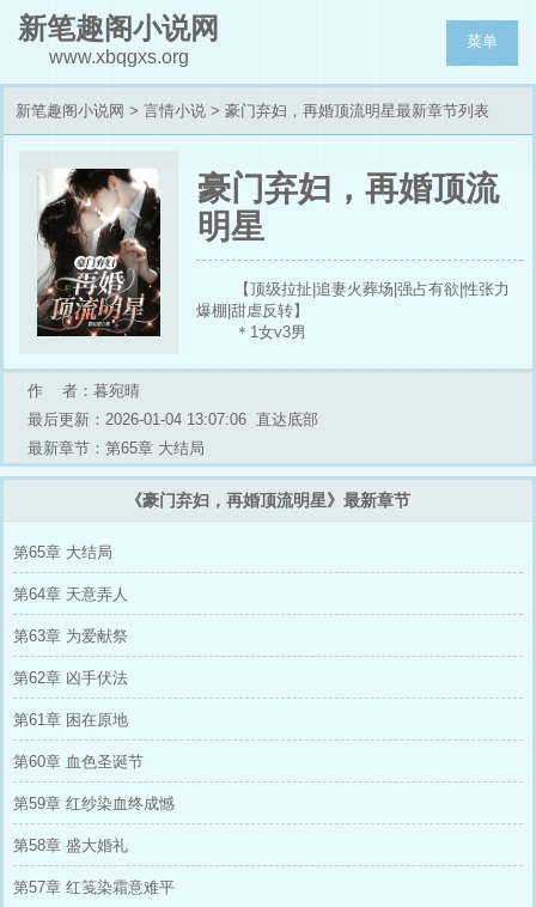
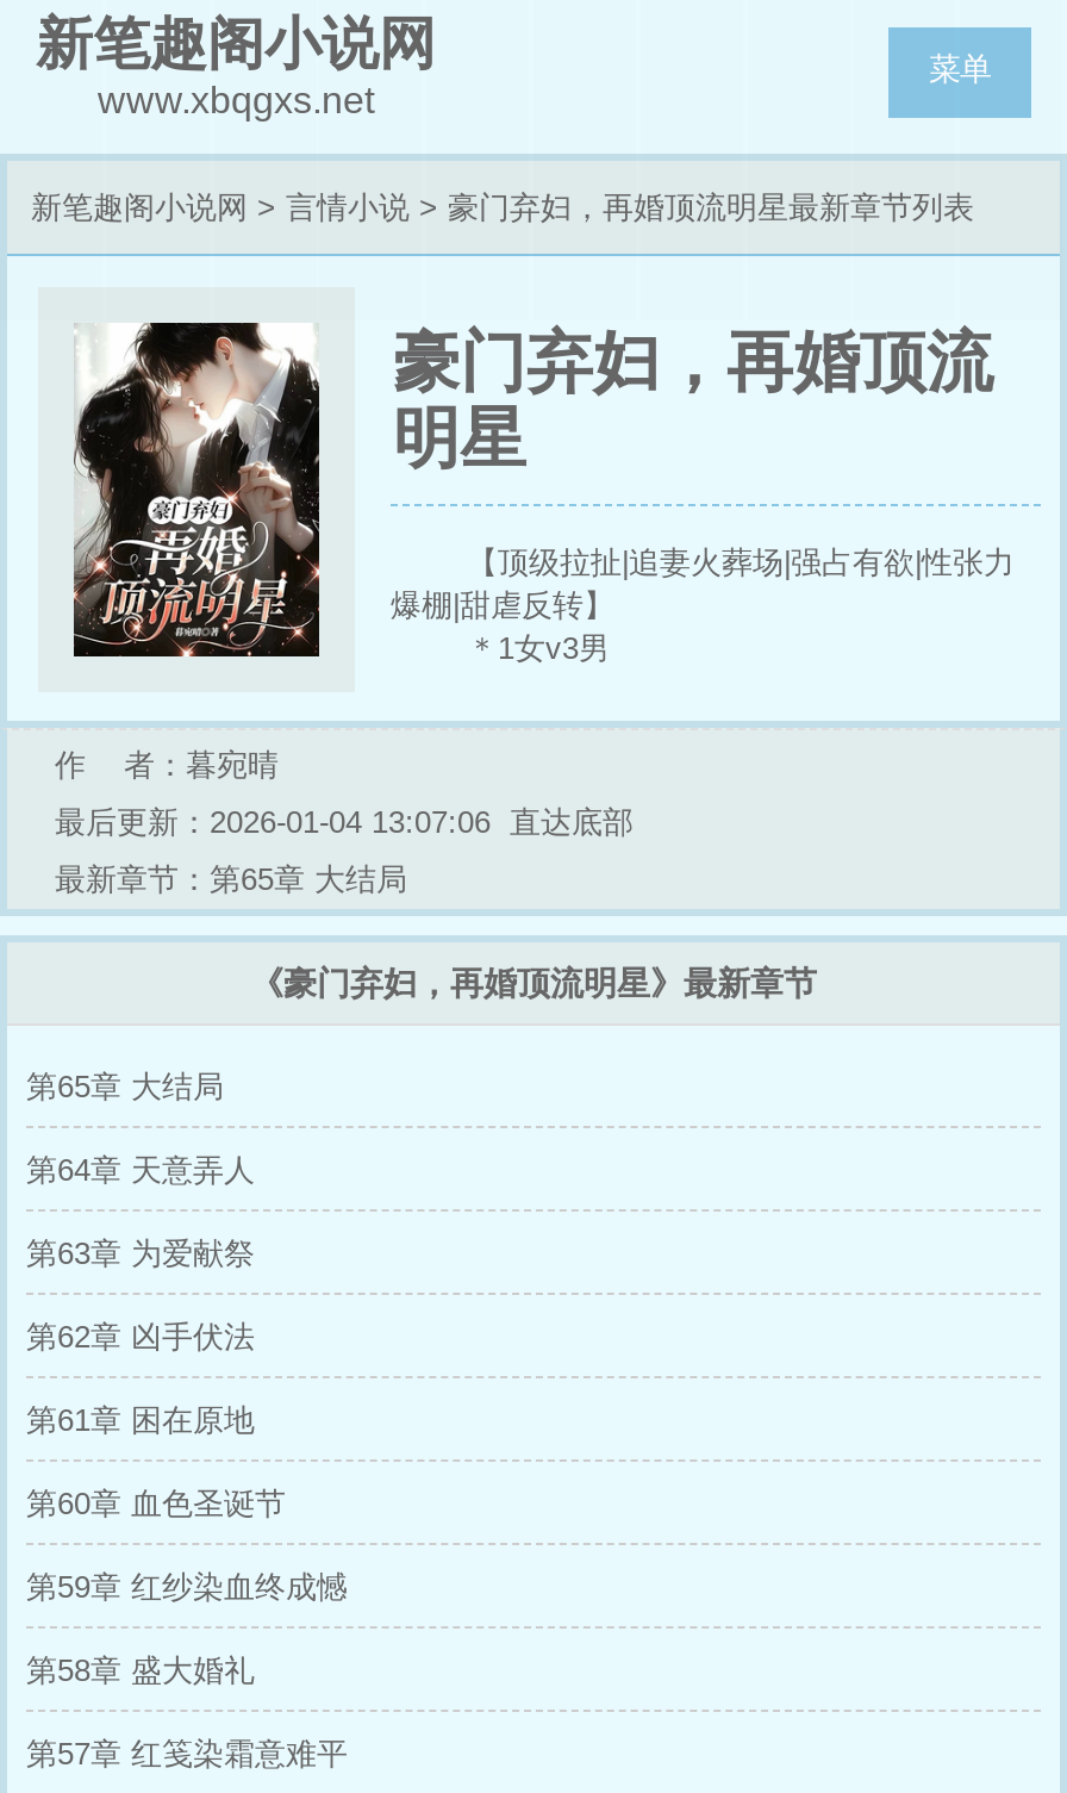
- www.xbqgxs.org
+ www.xbqgxs.net
